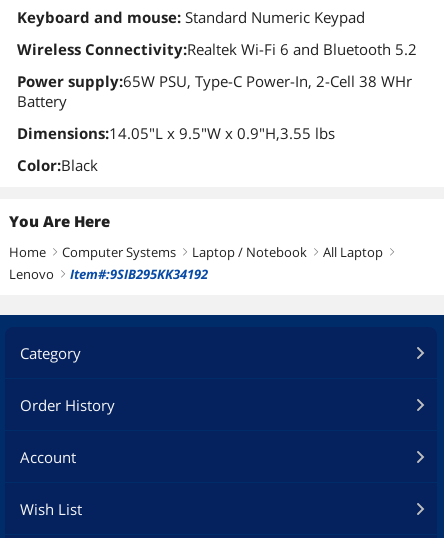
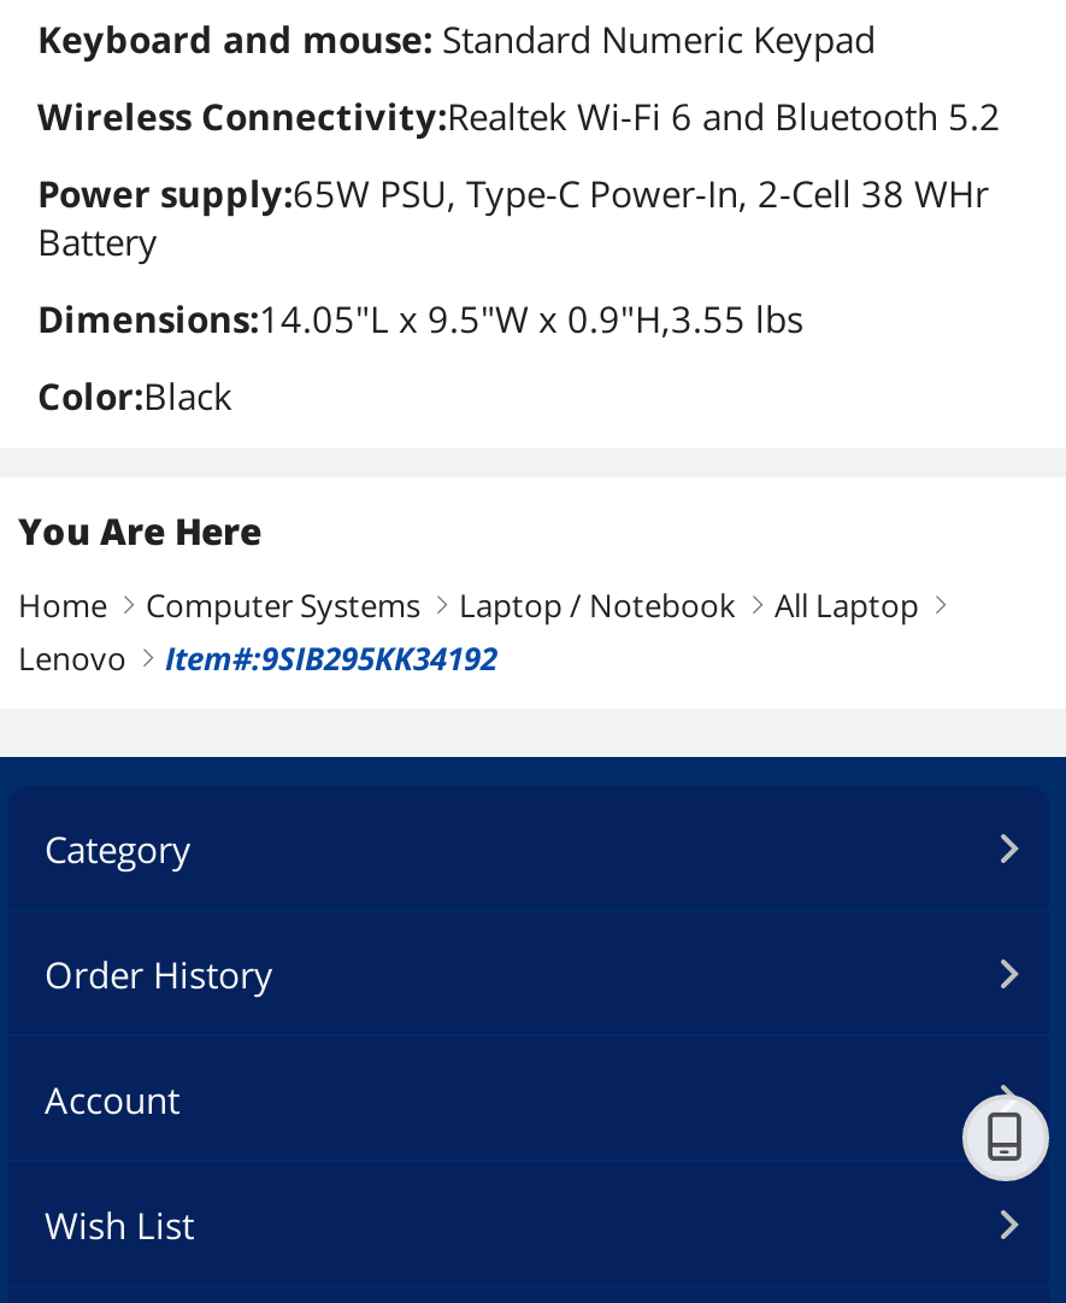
+ [image]
